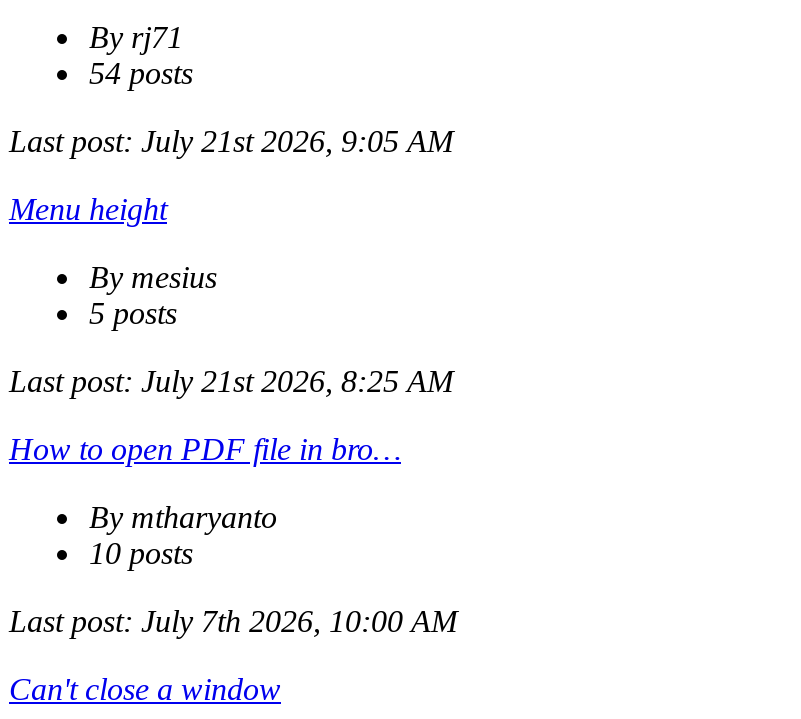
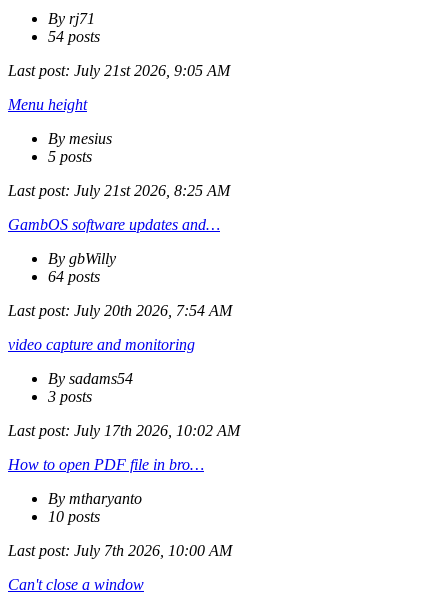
+ GambOS software updates and…
+ By gbWilly
+ 64 posts
+ Last post: July 20th 2026, 7:54 AM
+ video capture and monitoring
+ By sadams54
+ 3 posts
+ Last post: July 17th 2026, 10:02 AM
